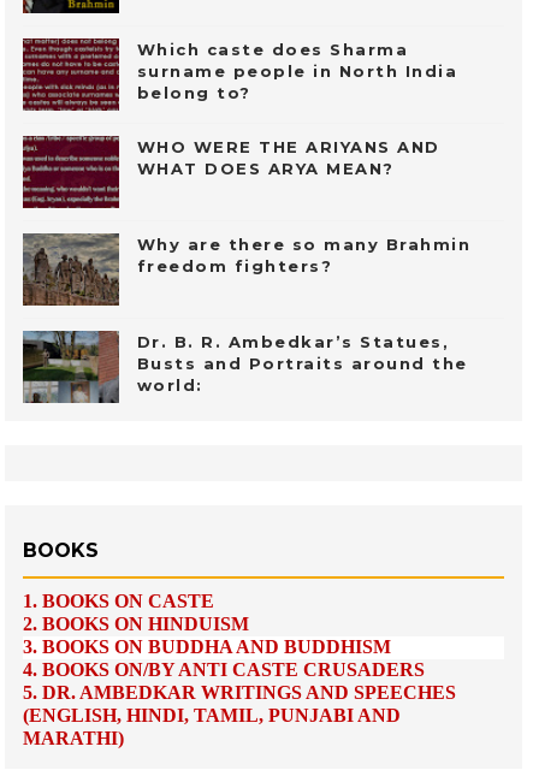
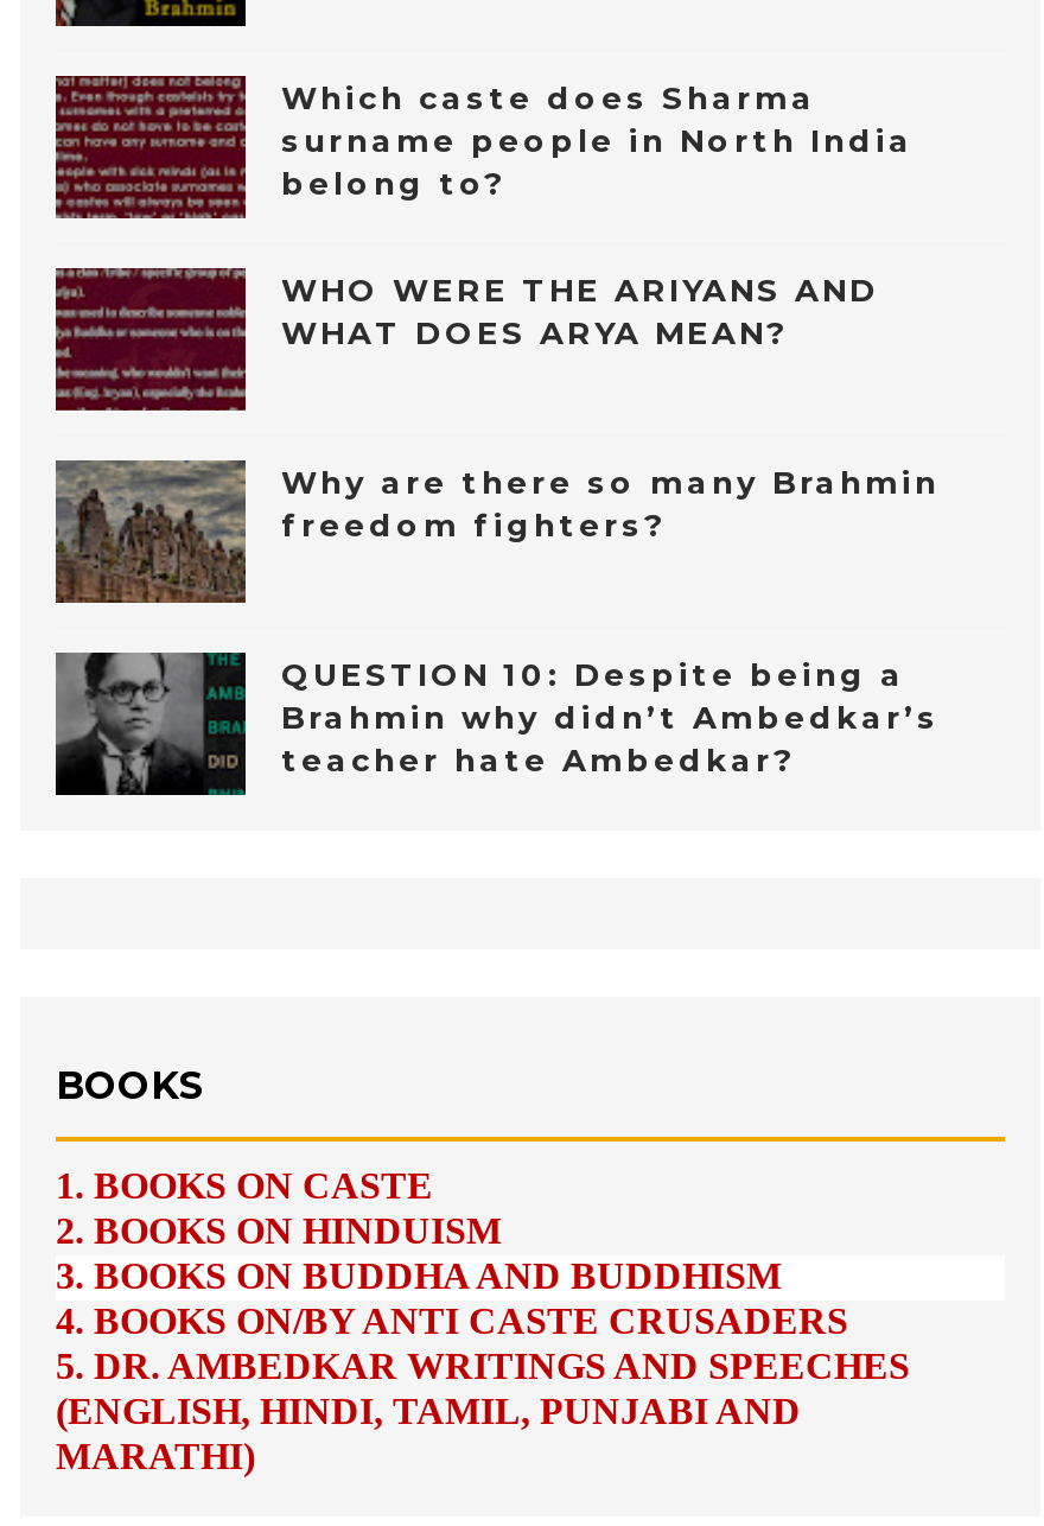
- [image]
- Dr. B. R. Ambedkar’s Statues,
- Busts and Portraits around the
- world:
+ [image]
+ QUESTION 10: Despite being a
+ Brahmin why didn’t Ambedkar’s
+ teacher hate Ambedkar?
